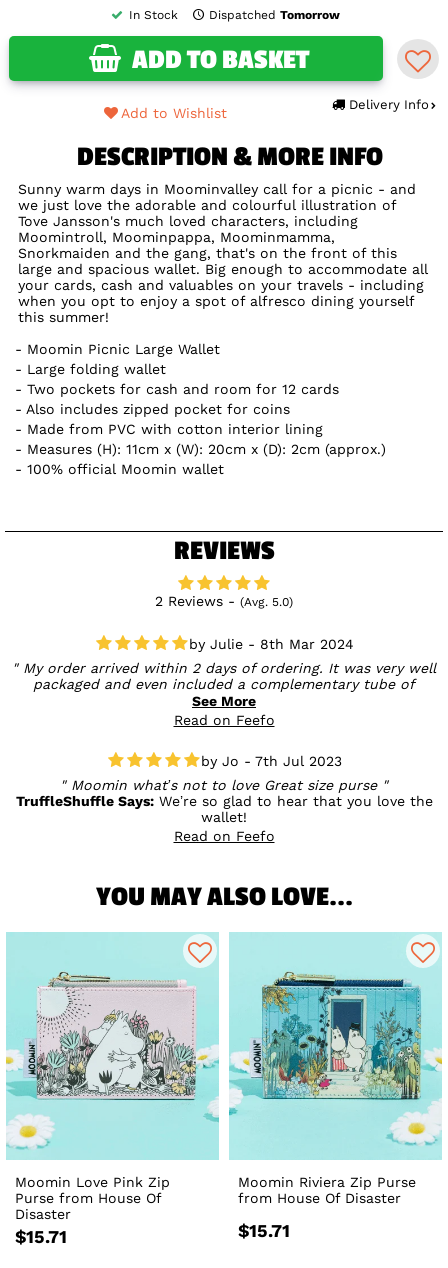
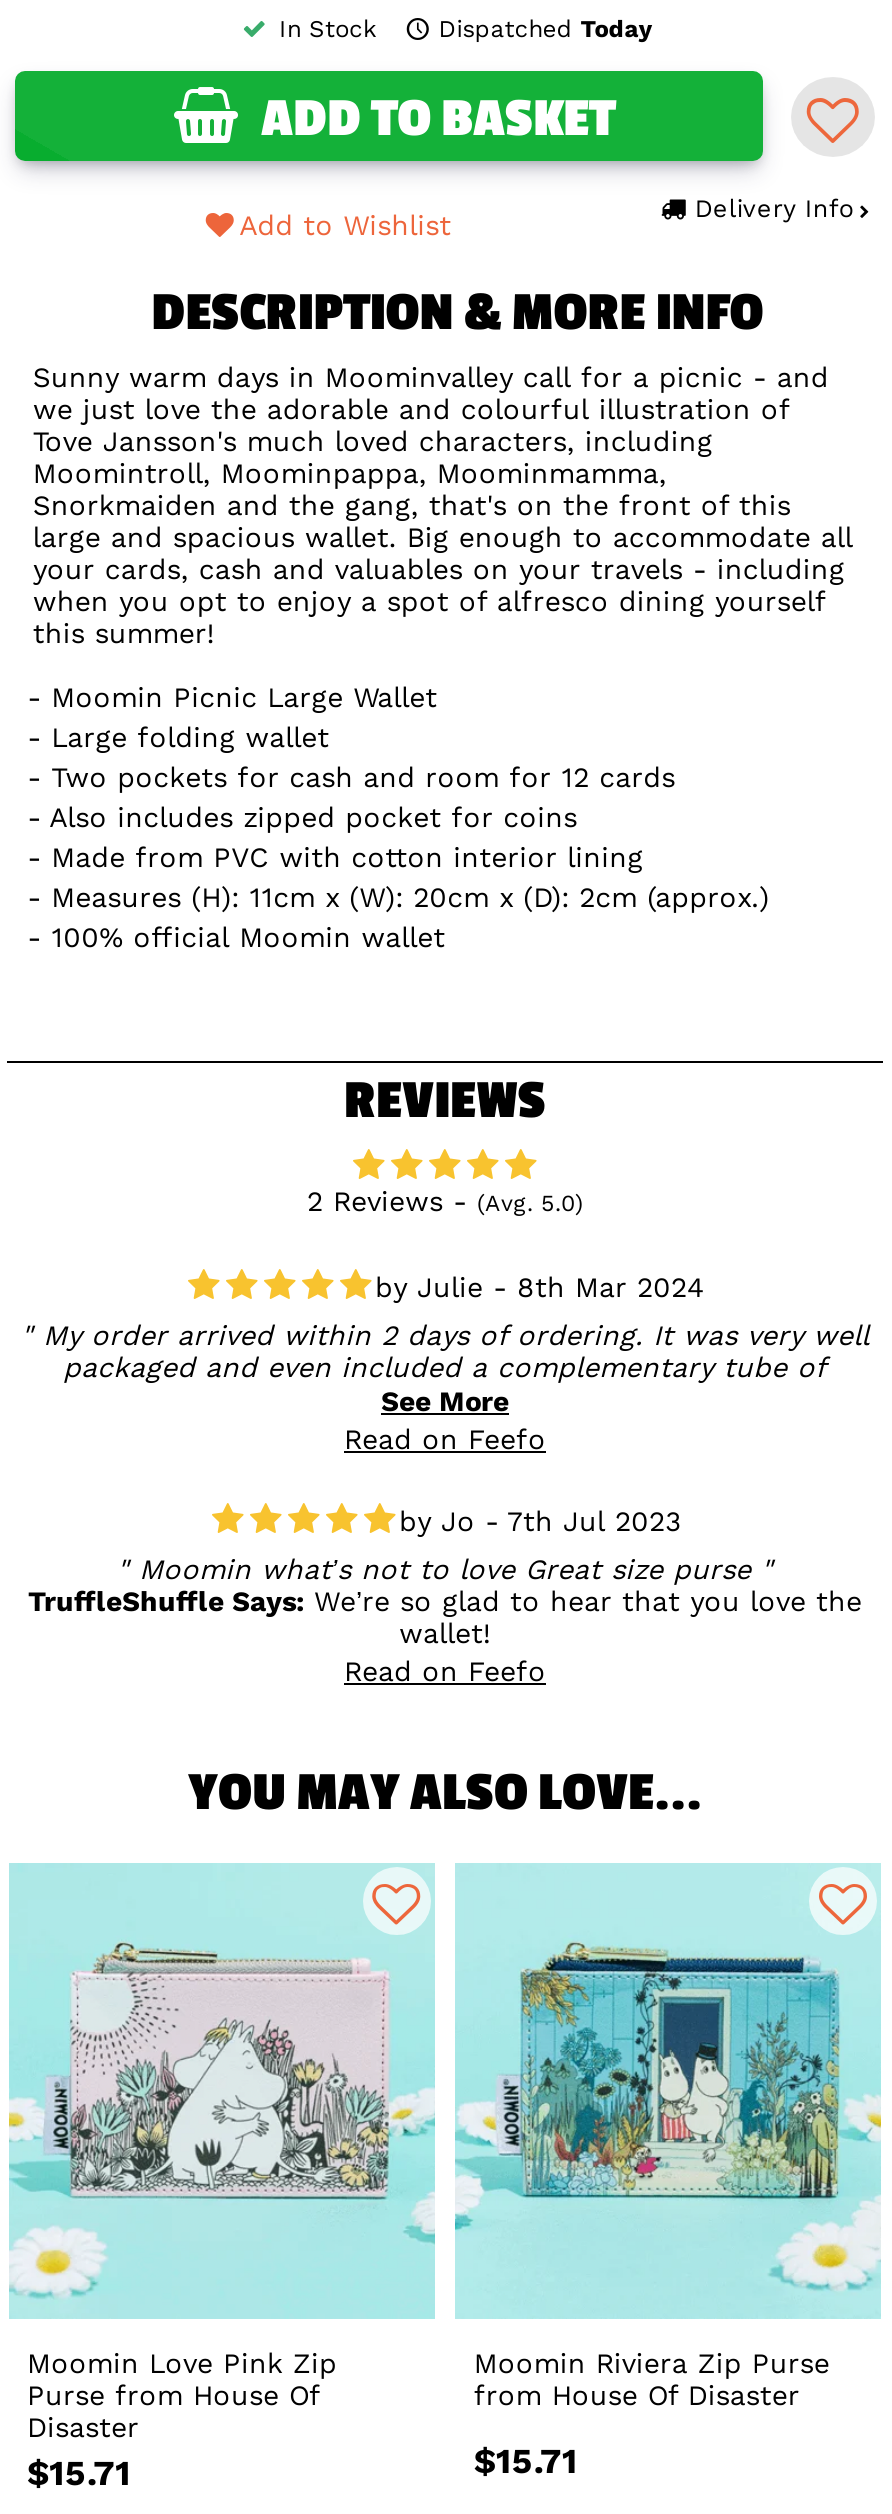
- Dispatched Tomorrow
+ Dispatched Today
